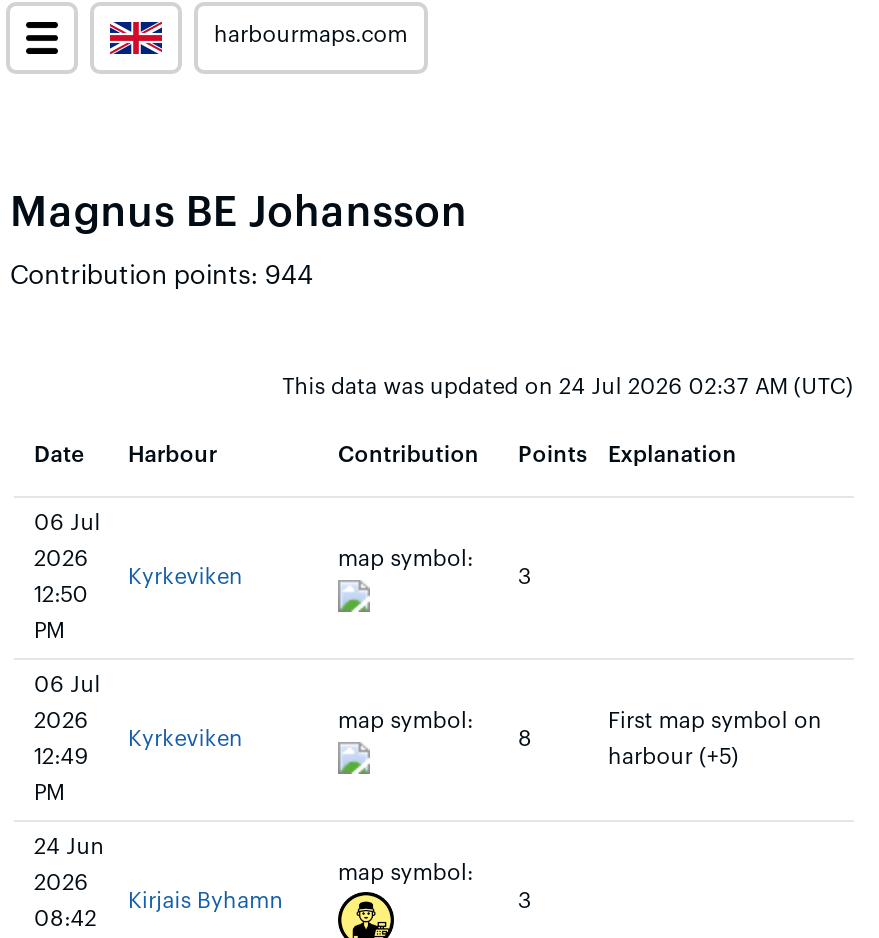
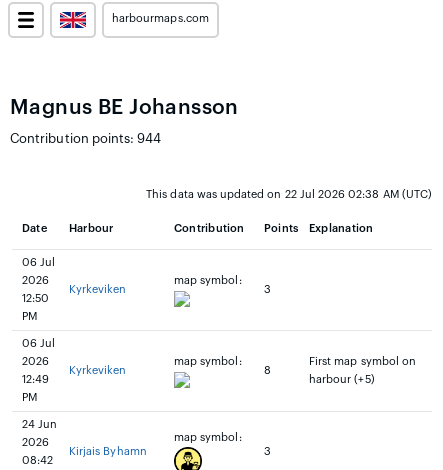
- This data was updated on 24 Jul 2026 02:37 AM (UTC)
+ This data was updated on 22 Jul 2026 02:38 AM (UTC)
